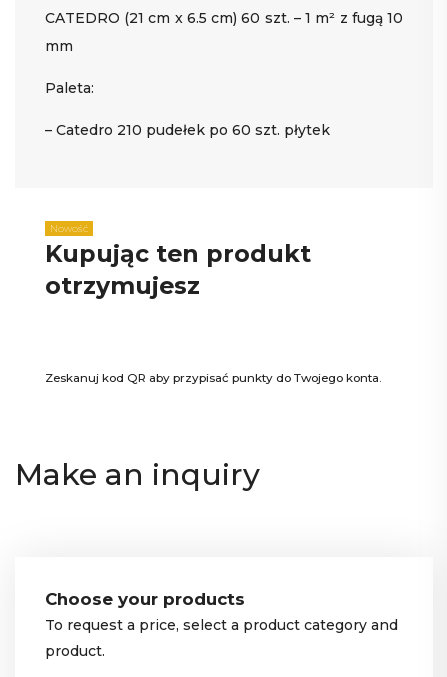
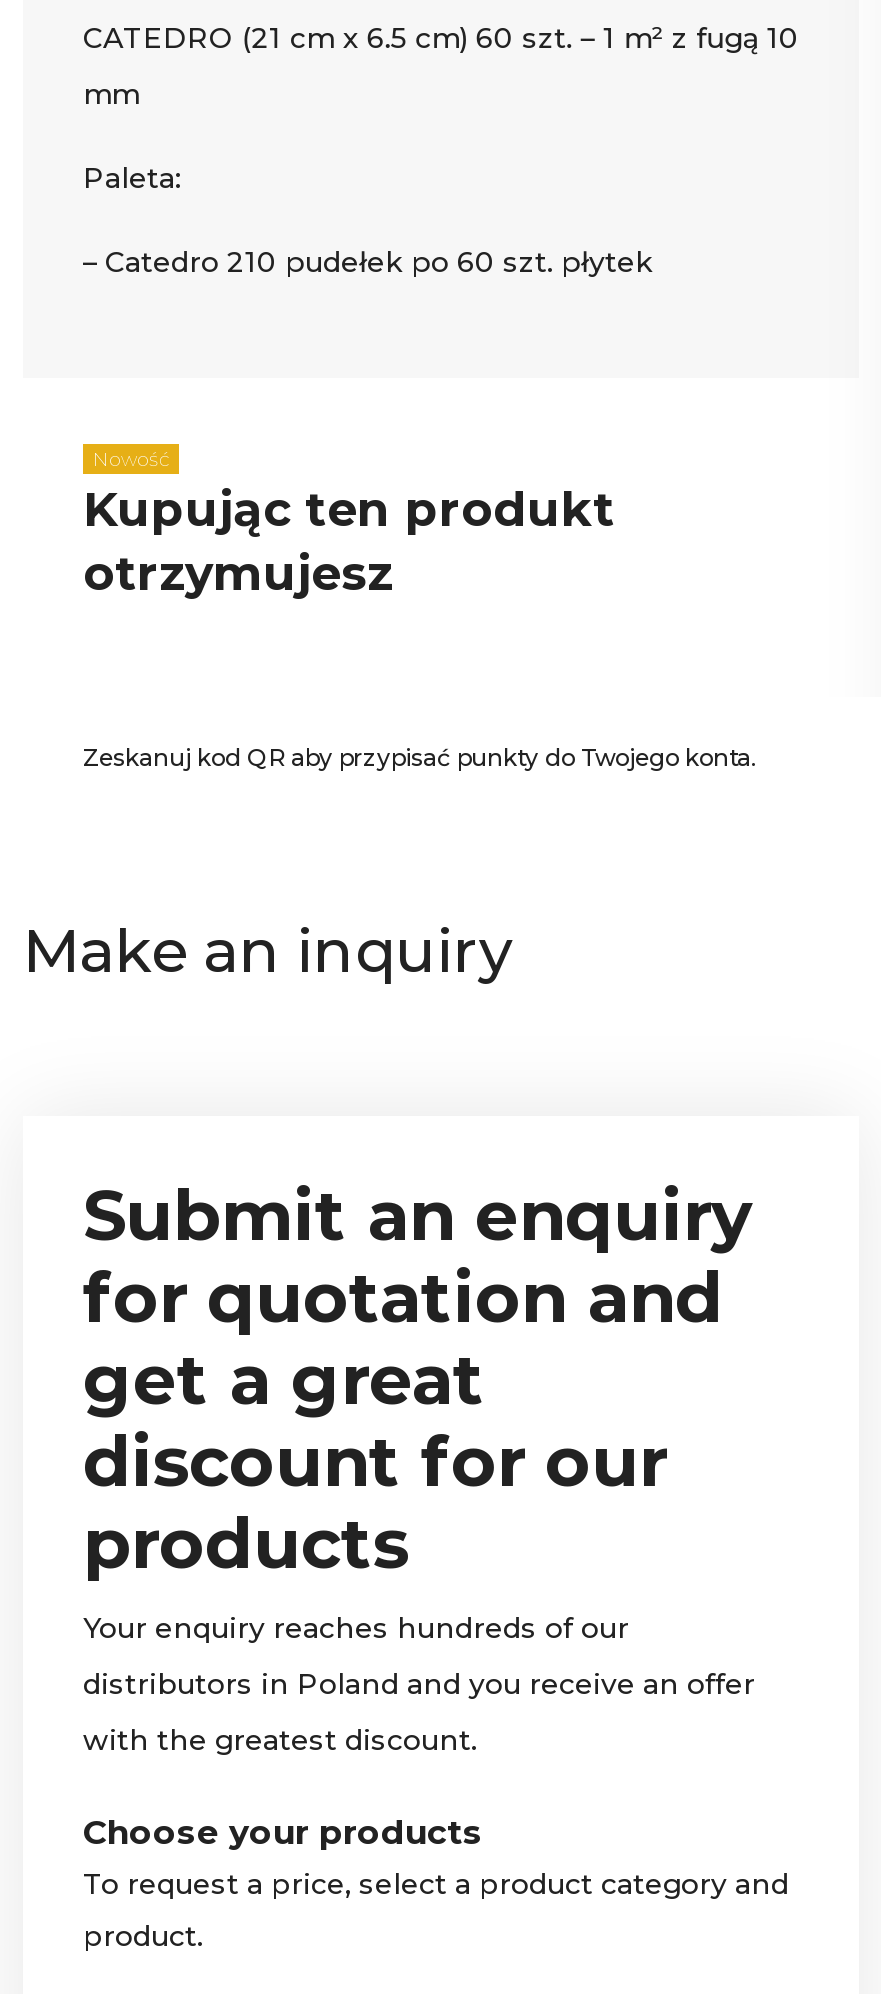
+ Submit an enquiry
+ for quotation and
+ get a great
+ discount for our
+ products
+ Your enquiry reaches hundreds of our
+ distributors in Poland and you receive an offer
+ with the greatest discount.
